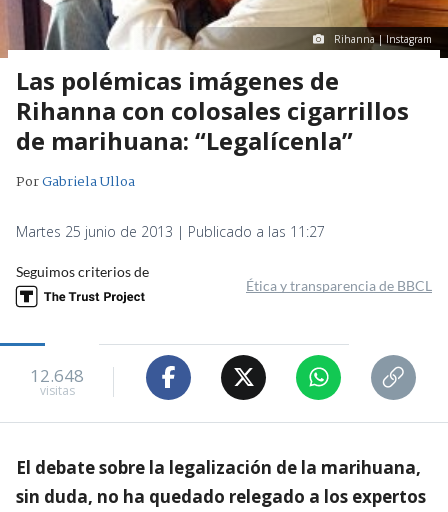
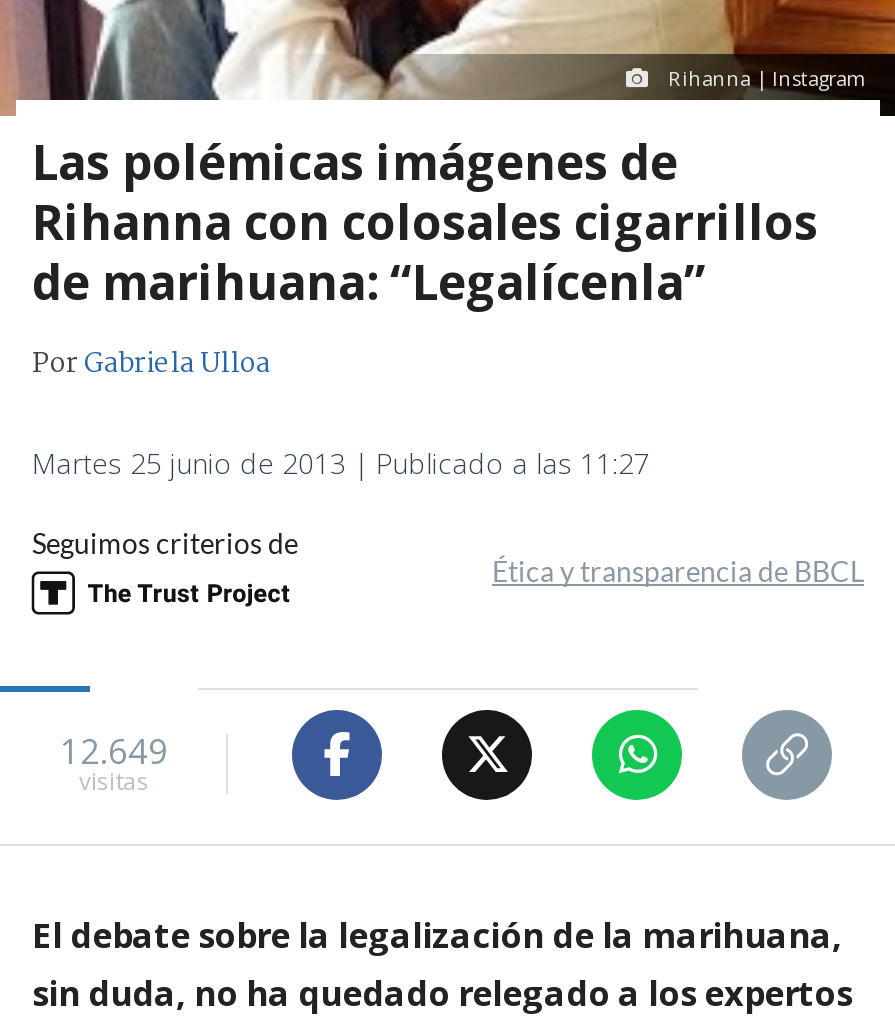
- 12.648
+ 12.649
